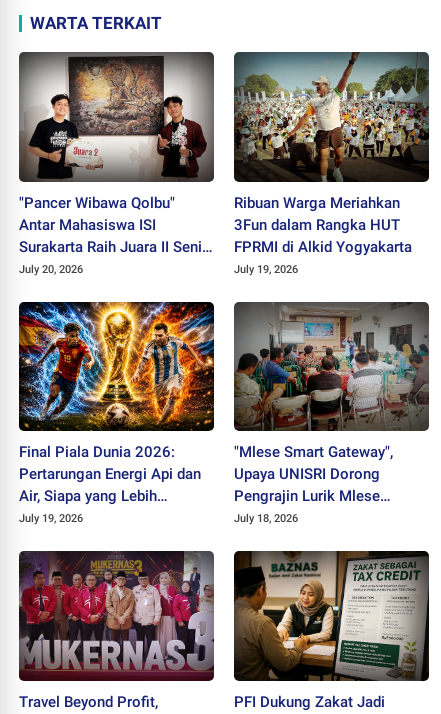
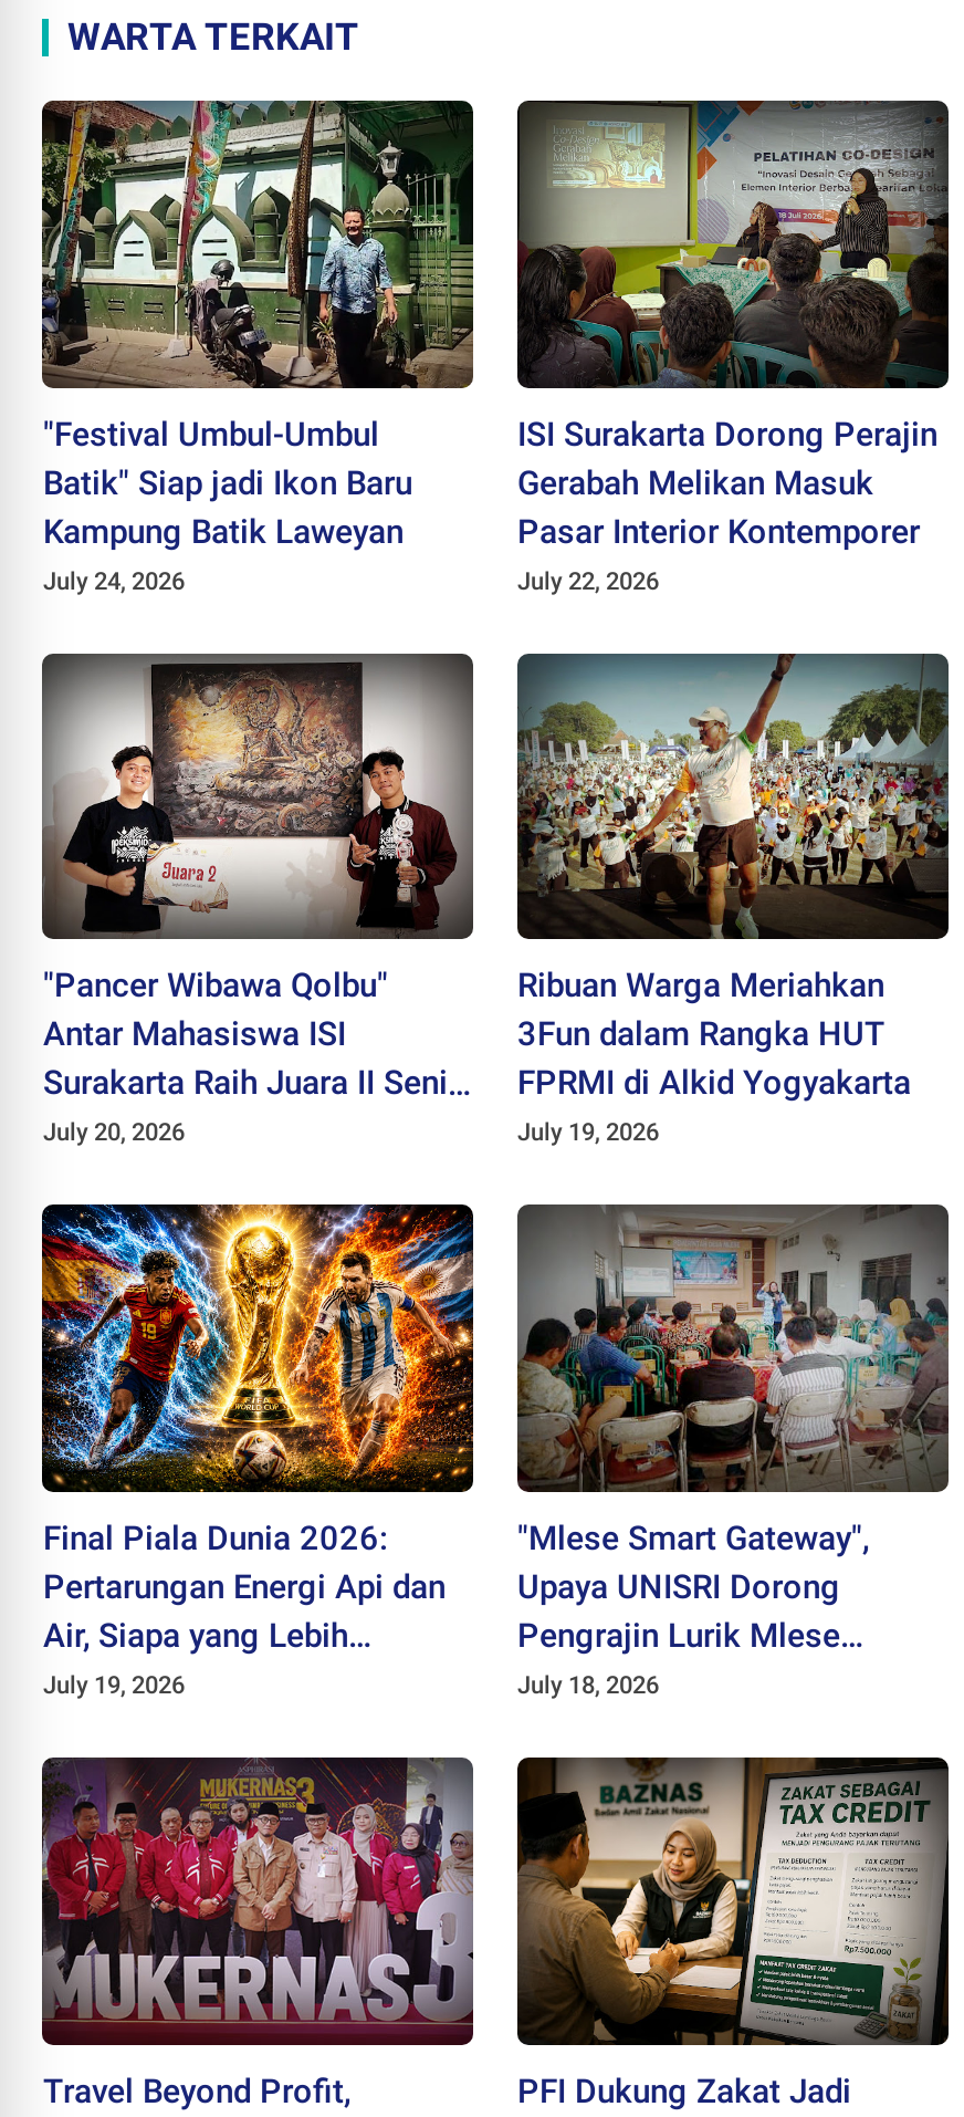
+ [image]
+ "Festival Umbul-Umbul
+ Batik" Siap jadi Ikon Baru
+ Kampung Batik Laweyan
+ July 24, 2026

+ [image]
+ ISI Surakarta Dorong Perajin
+ Gerabah Melikan Masuk
+ Pasar Interior Kontemporer
+ July 22, 2026
